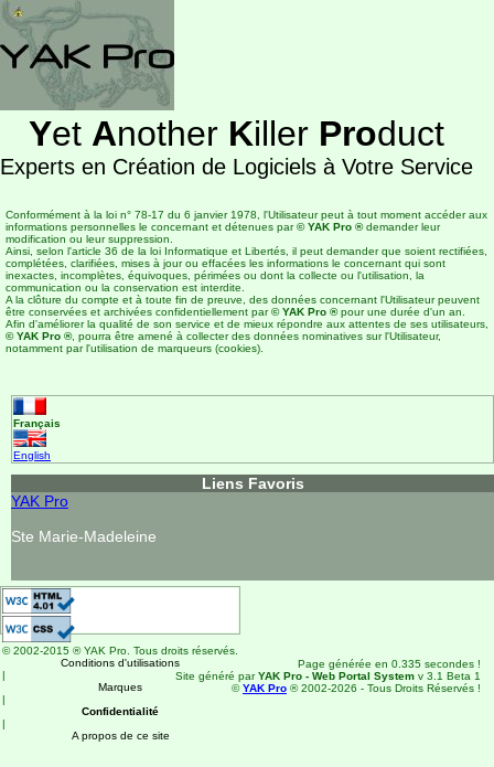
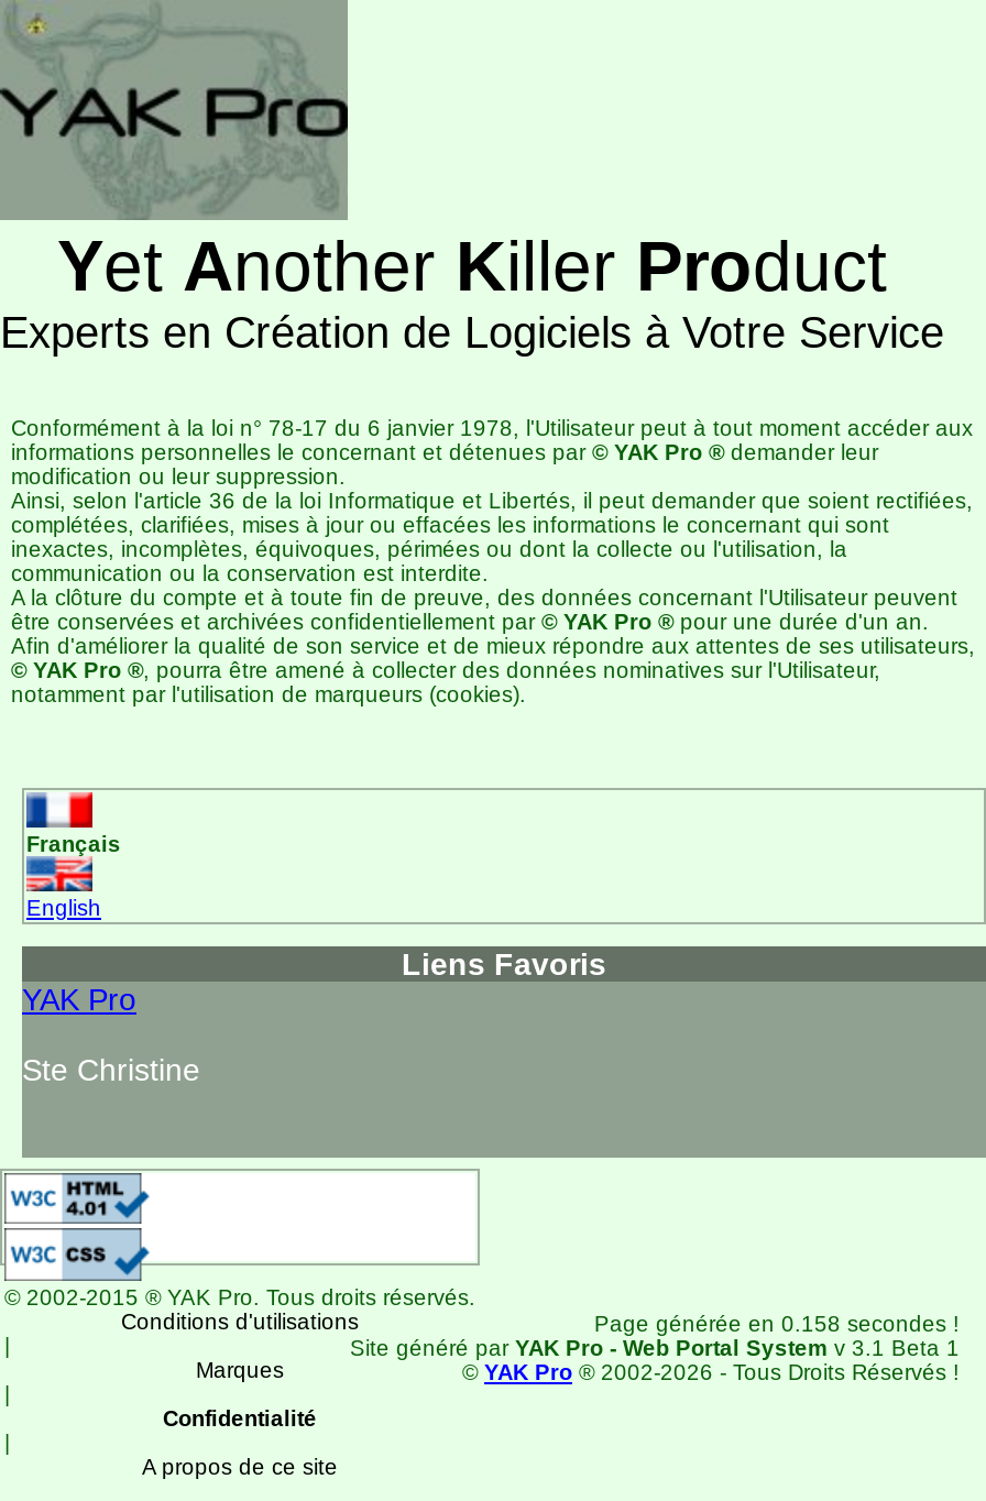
- Ste Marie-Madeleine
+ Ste Christine

- Page générée en 0.335 secondes !
+ Page générée en 0.158 secondes !
